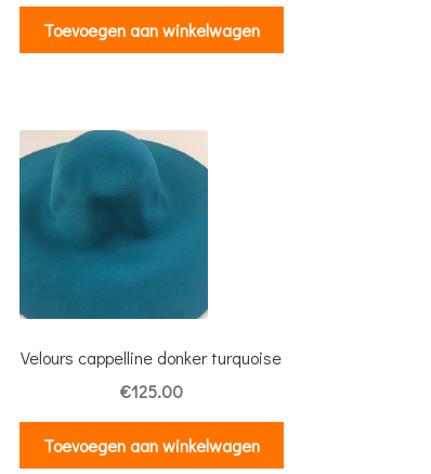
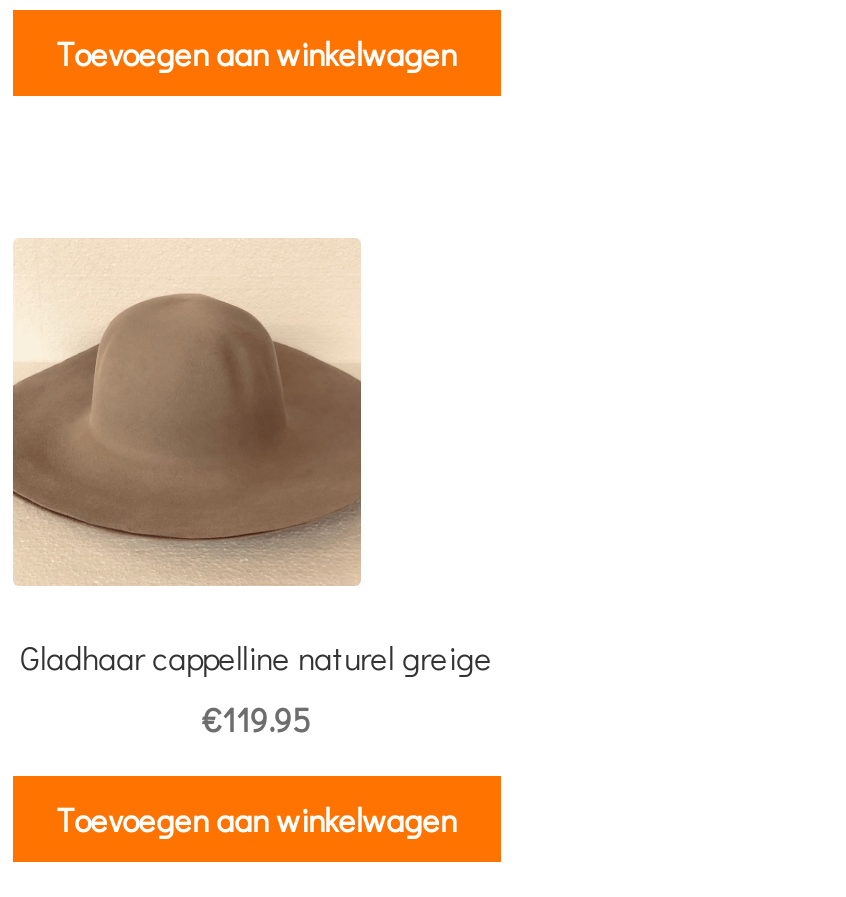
- [image]
- Velours cappelline donker turquoise
+ [image]
+ Gladhaar cappelline naturel greige

- €125.00
+ €119.95
